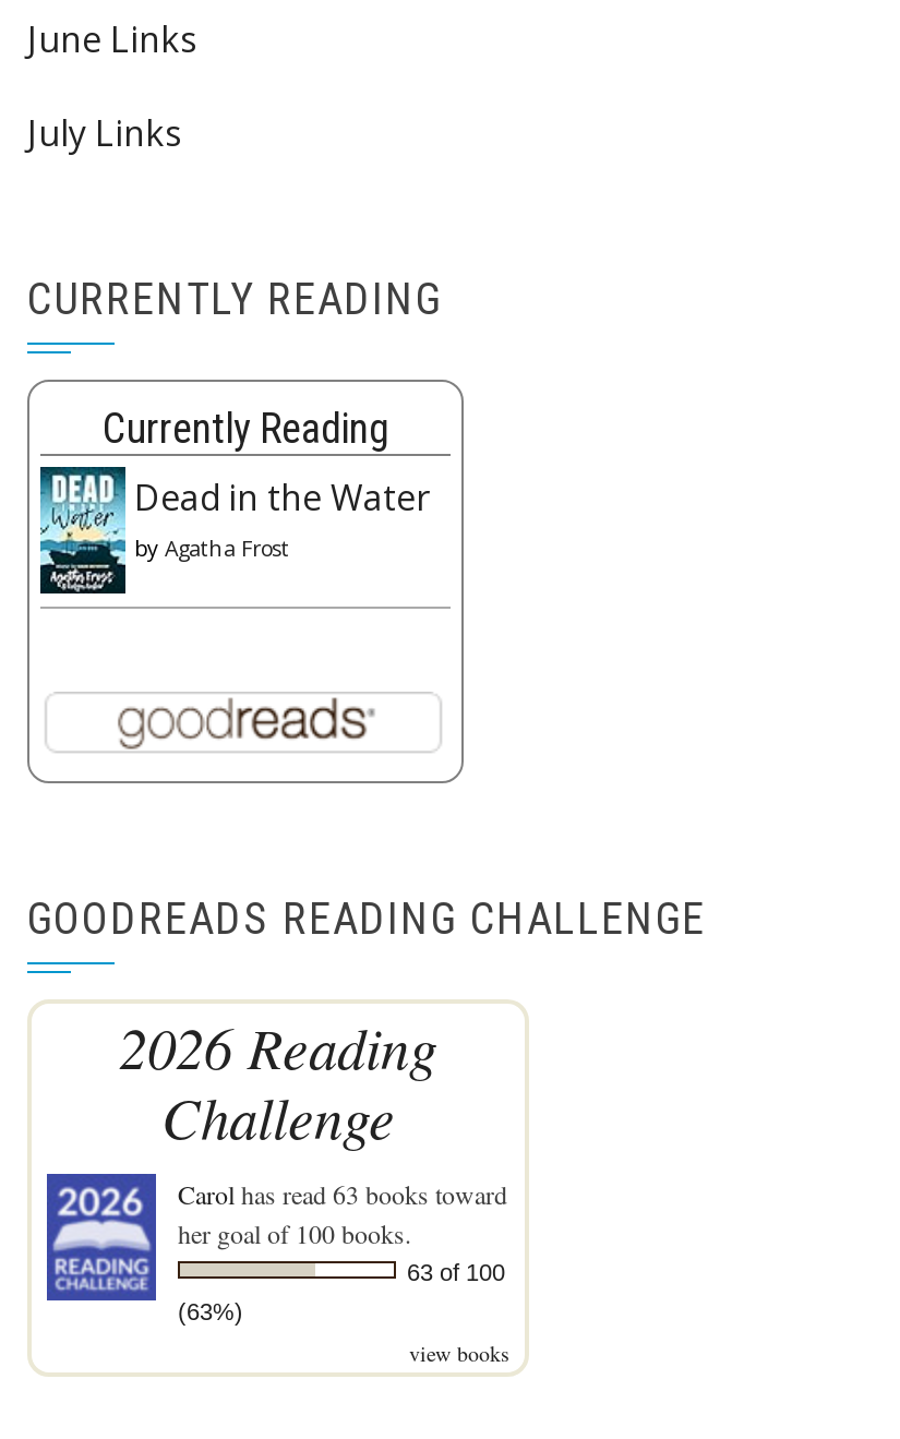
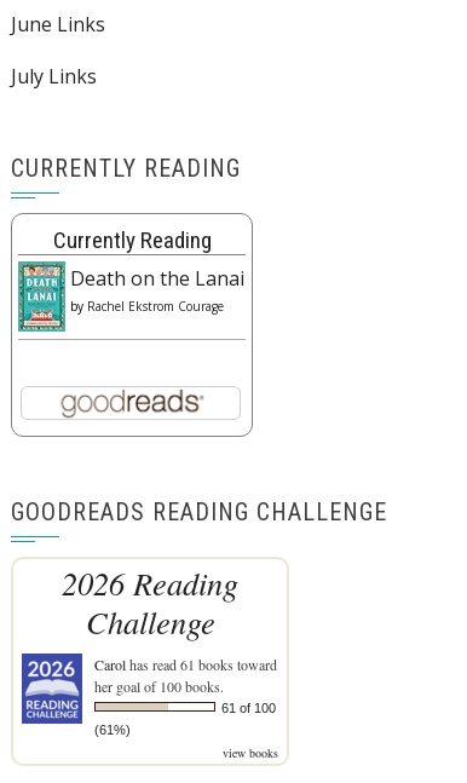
- [image]
- Dead in the Water
- by Agatha Frost
+ [image]
+ Death on the Lanai
+ by Rachel Ekstrom Courage

- Carol has read 63 books toward
+ Carol has read 61 books toward

- 63 of 100
+ 61 of 100

- (63%)
+ (61%)
